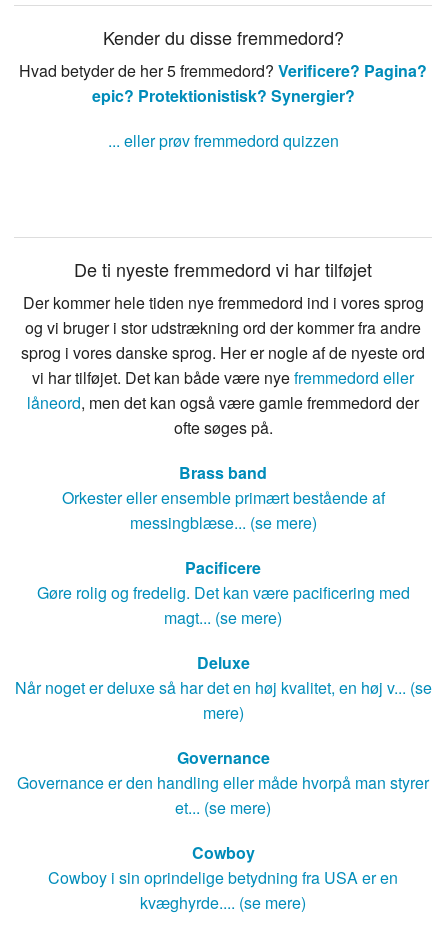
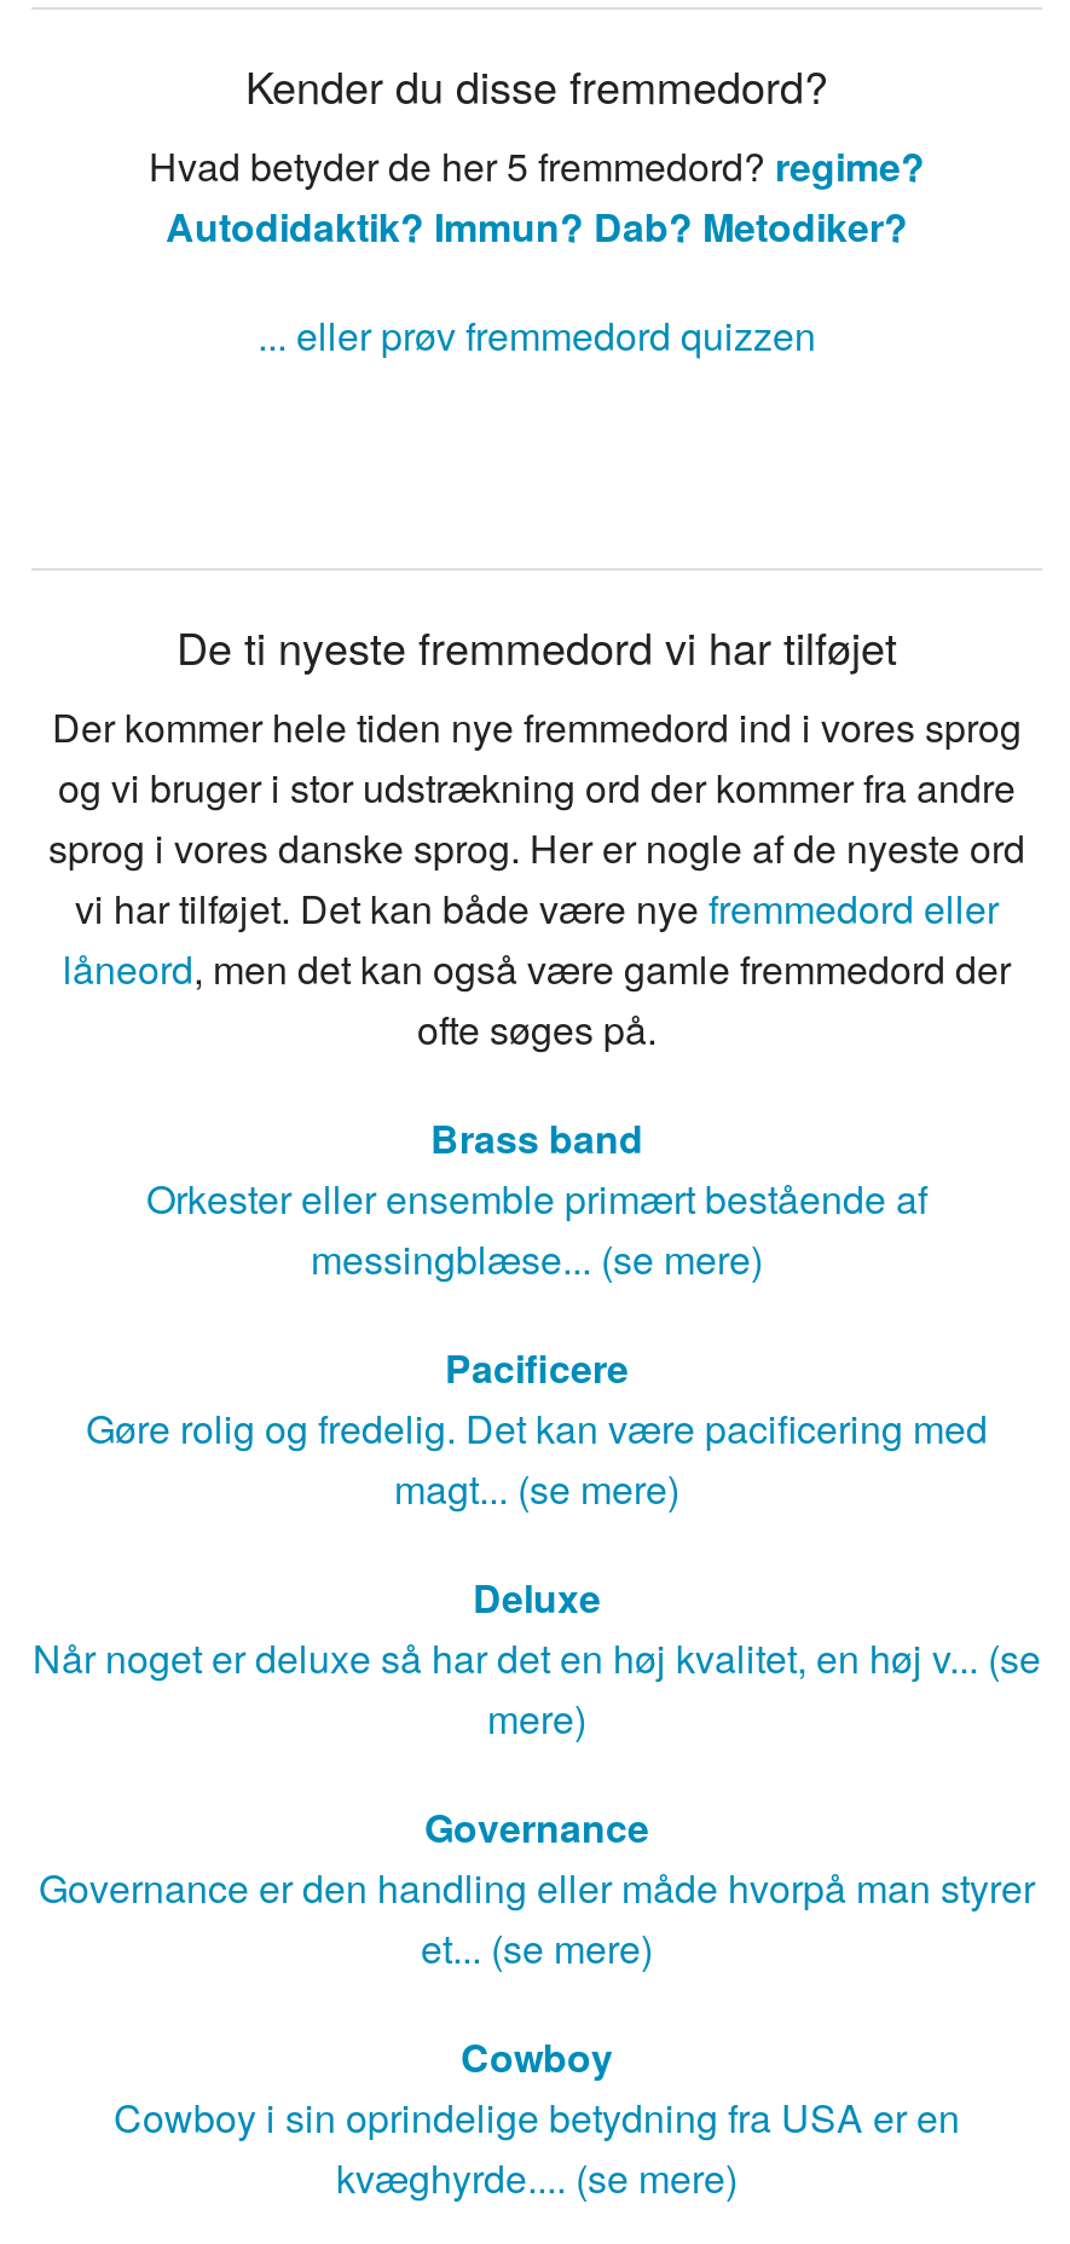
- Hvad betyder de her 5 fremmedord? Verificere? Pagina?
- epic? Protektionistisk? Synergier?
+ Hvad betyder de her 5 fremmedord? regime?
+ Autodidaktik? Immun? Dab? Metodiker?
